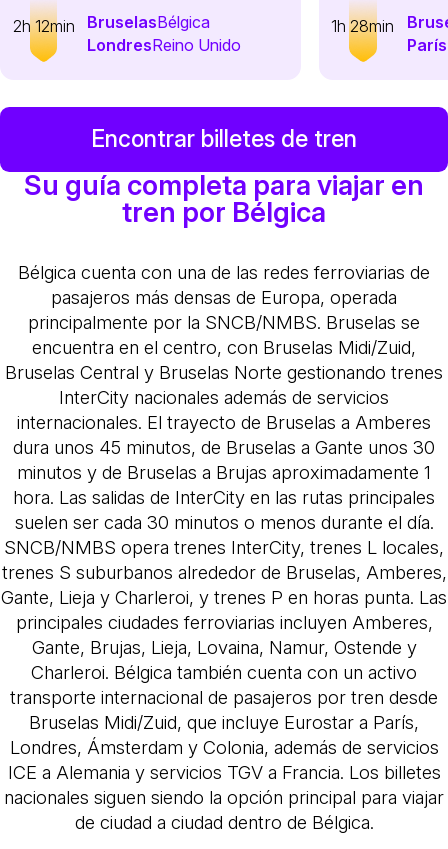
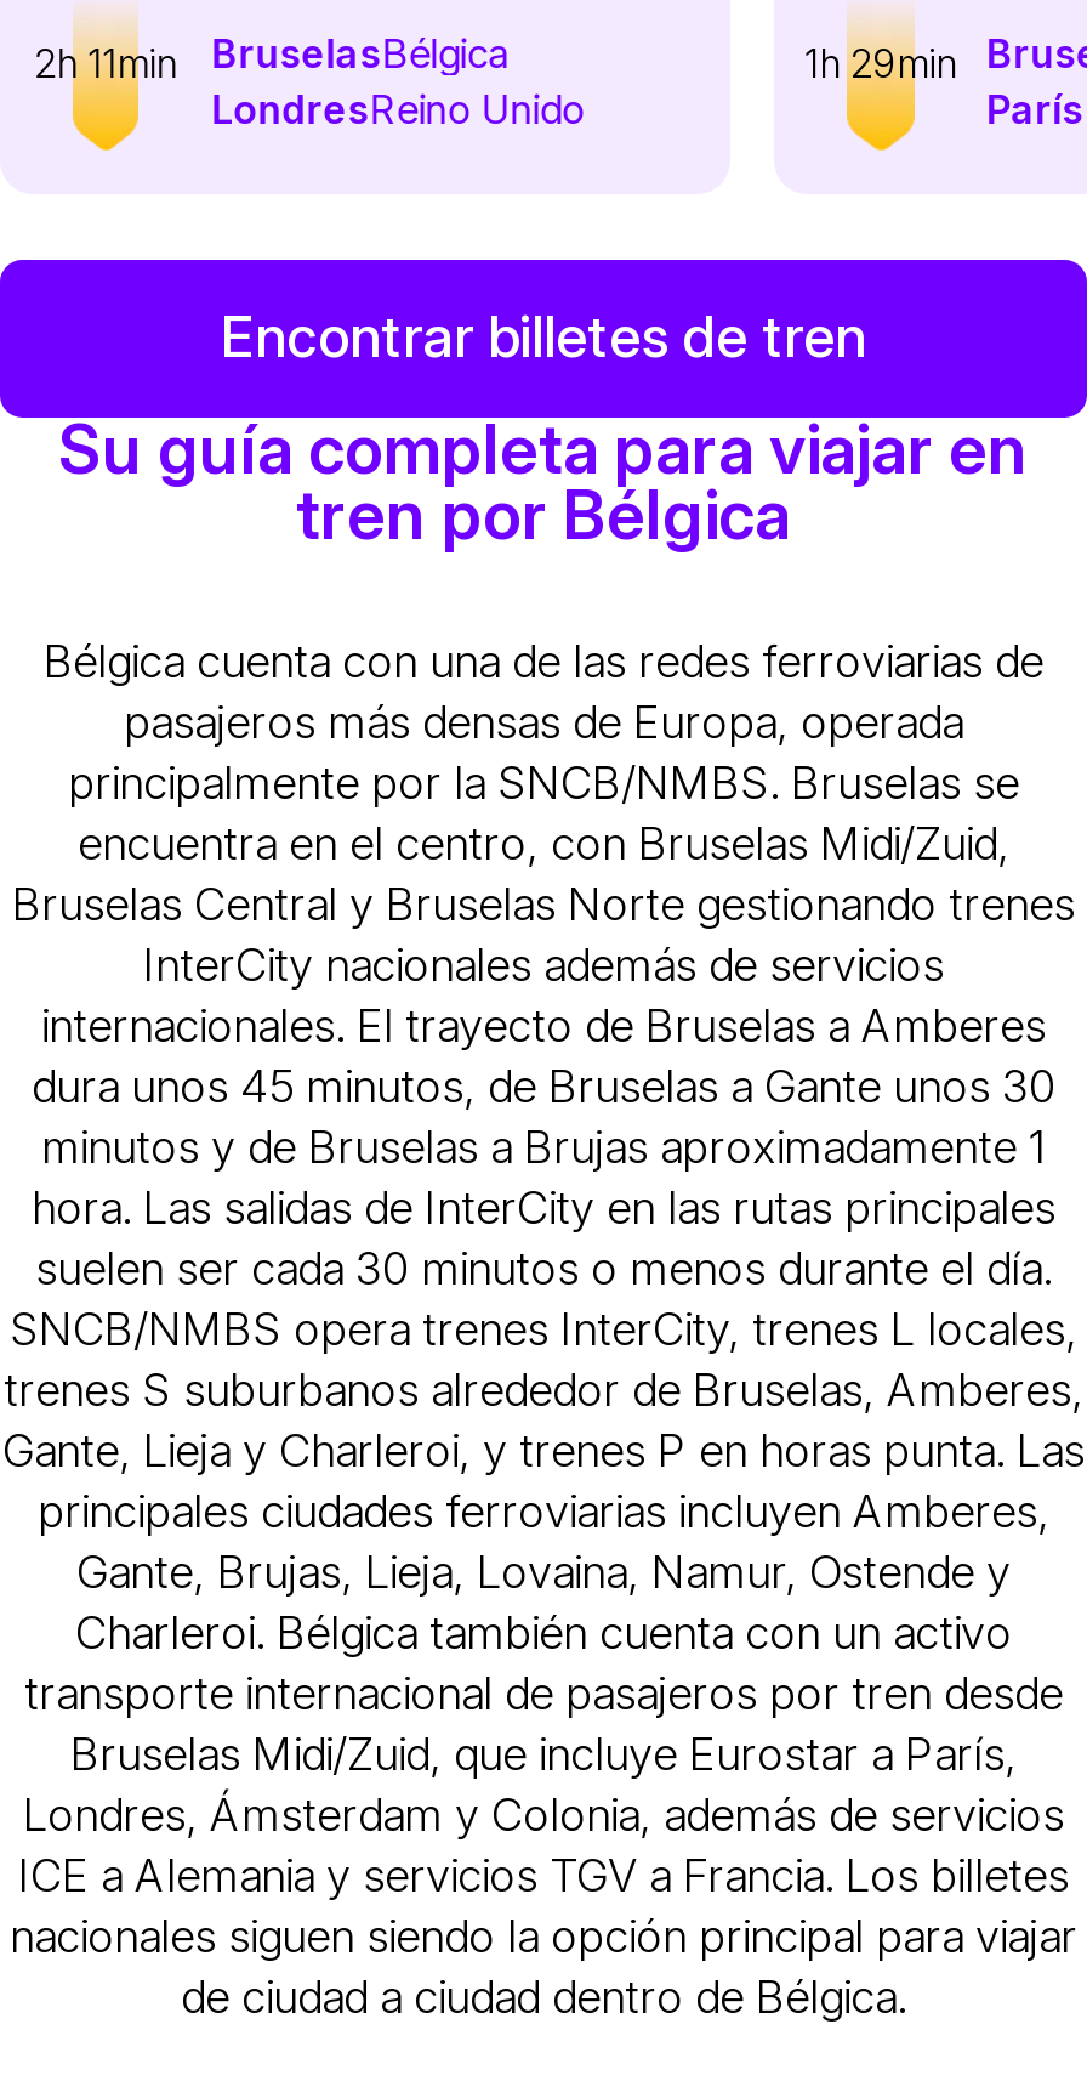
- 2h 12min BruselasBélgica
+ 2h 11min BruselasBélgica

- 1h 28min
+ 1h 29min
